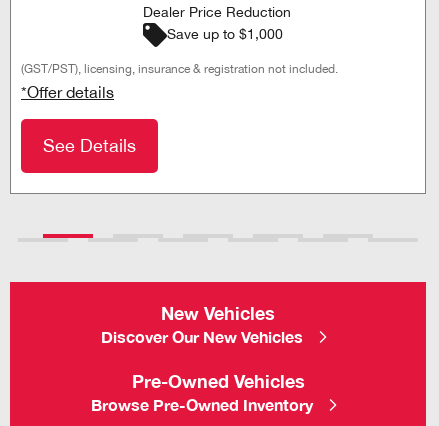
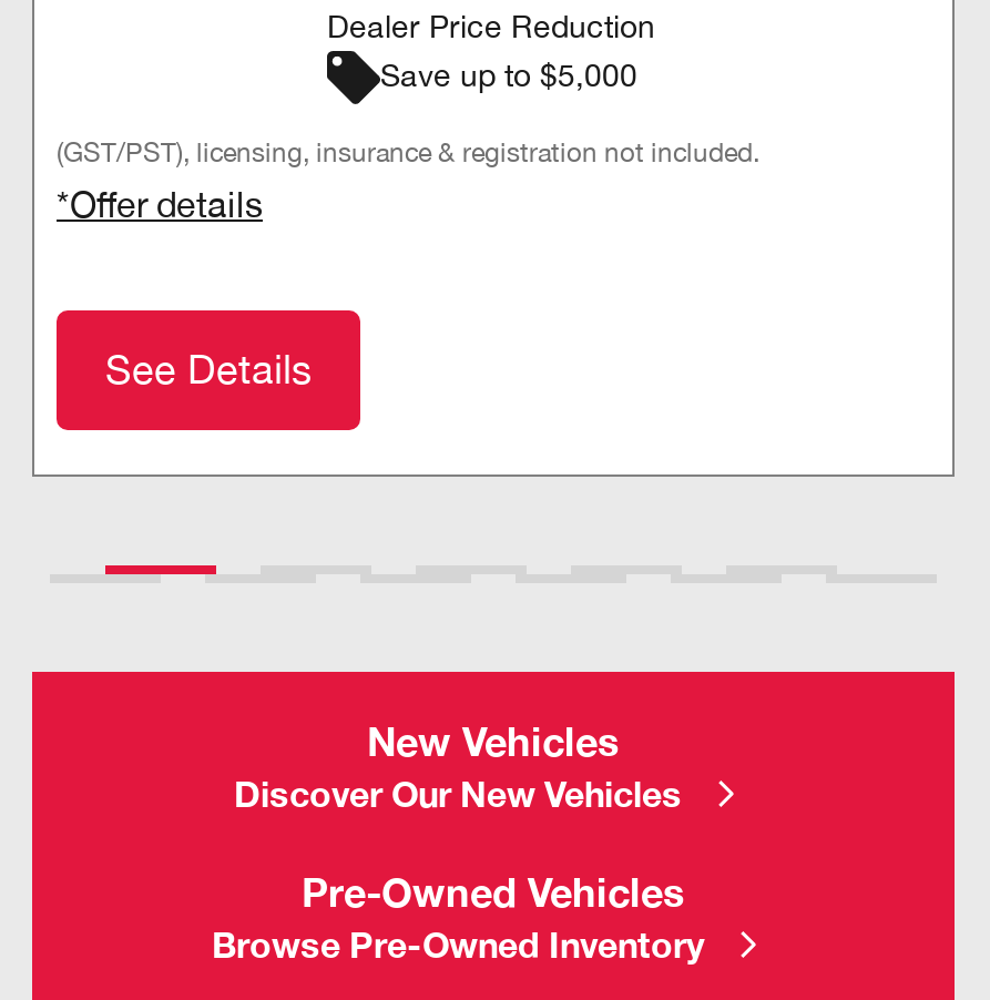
- Save up to $1,000
+ Save up to $5,000
